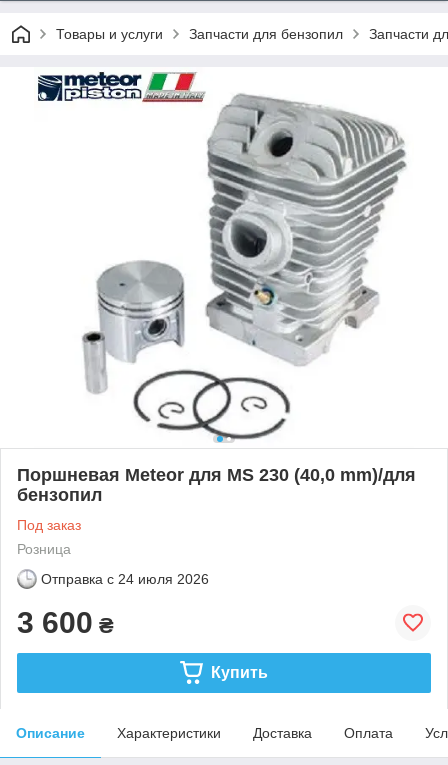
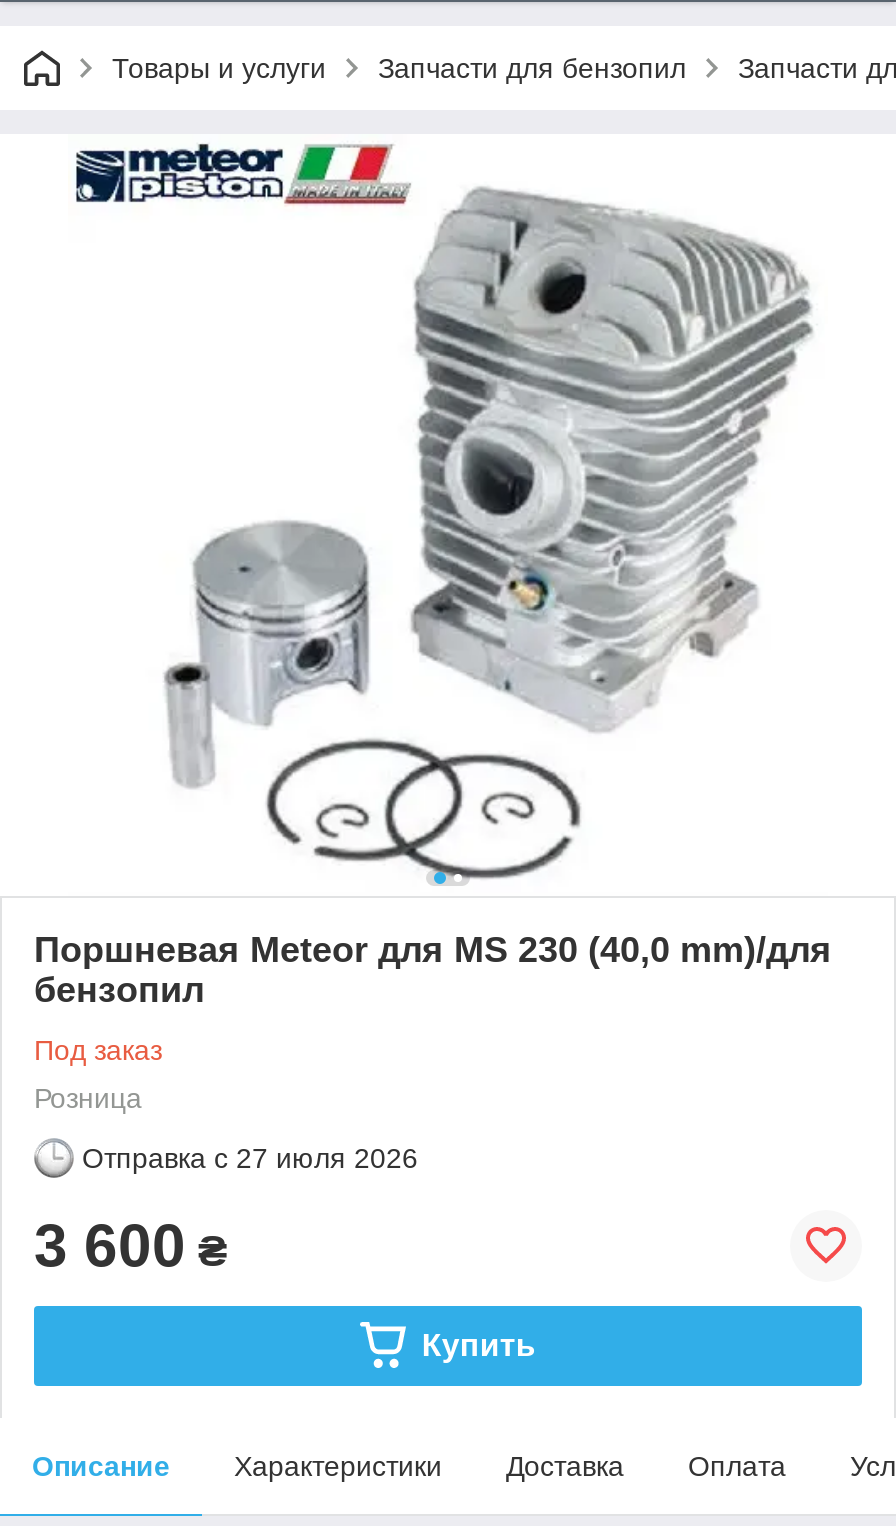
- Отправка с 24 июля 2026
+ Отправка с 27 июля 2026
